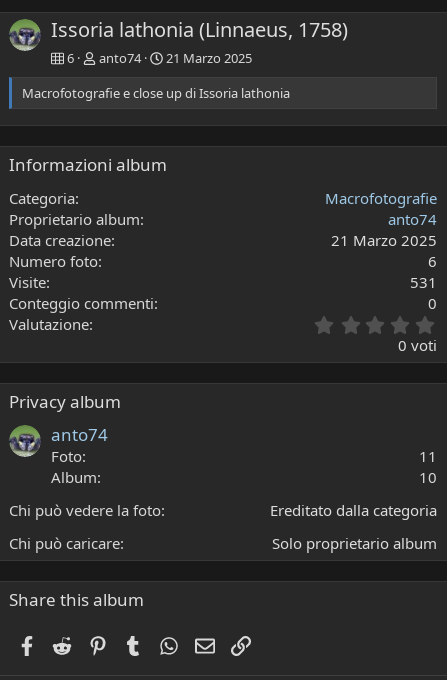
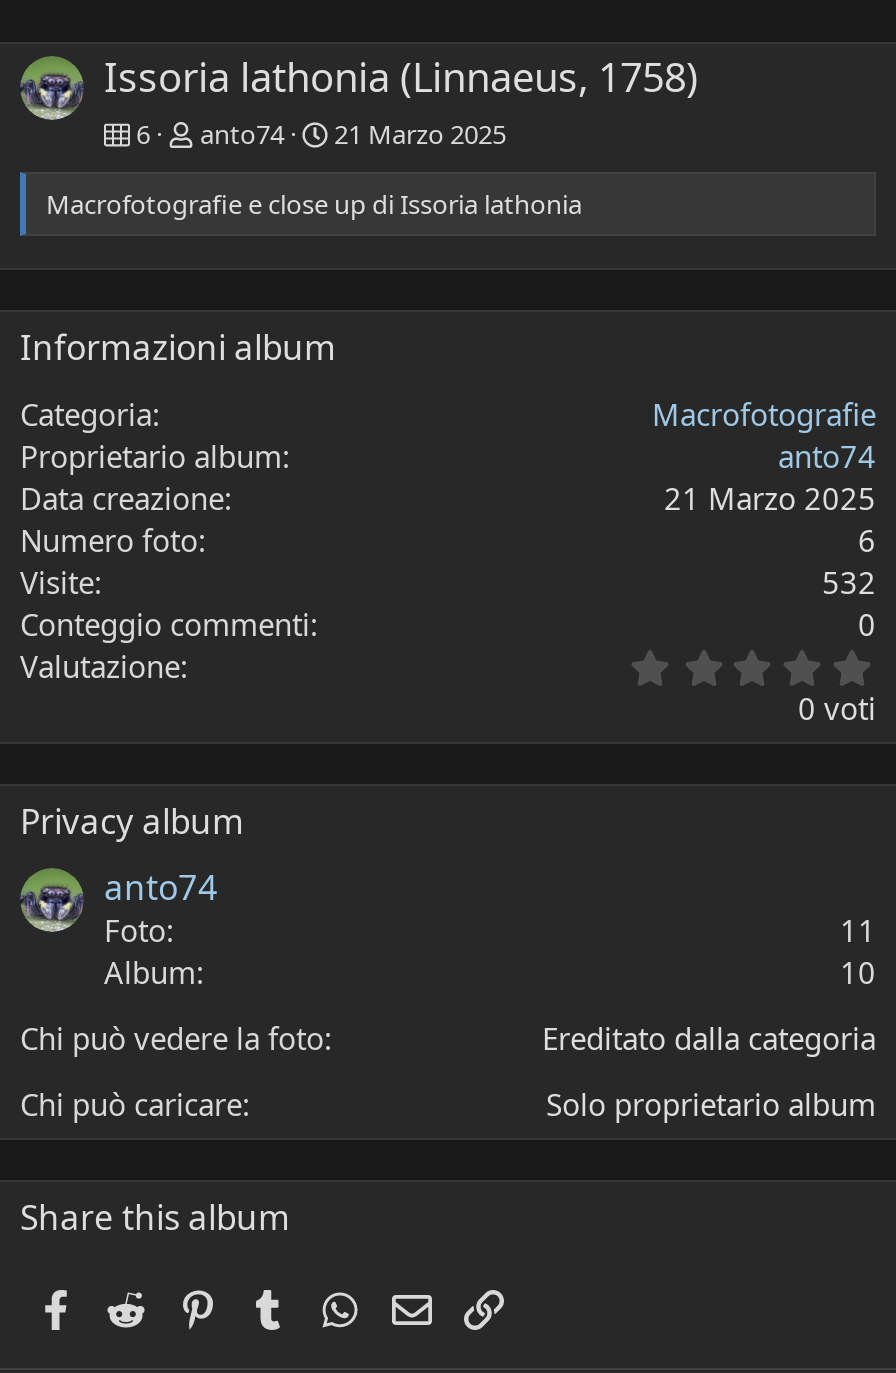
- 531
+ 532
